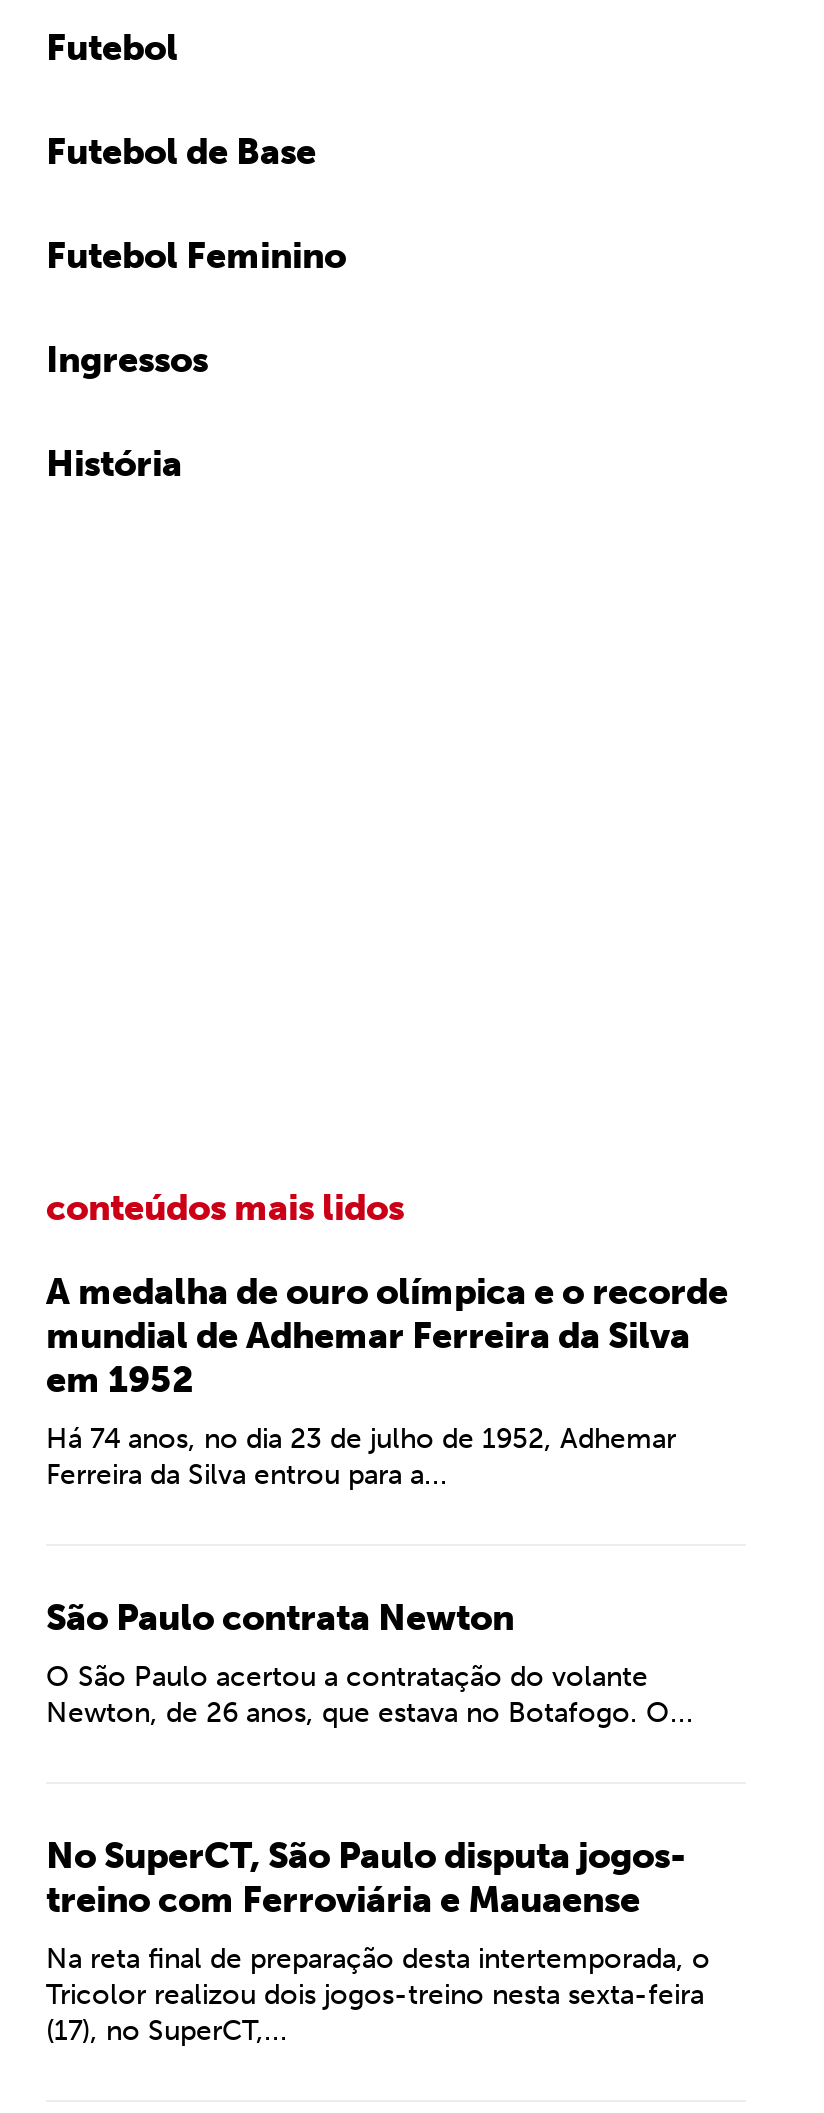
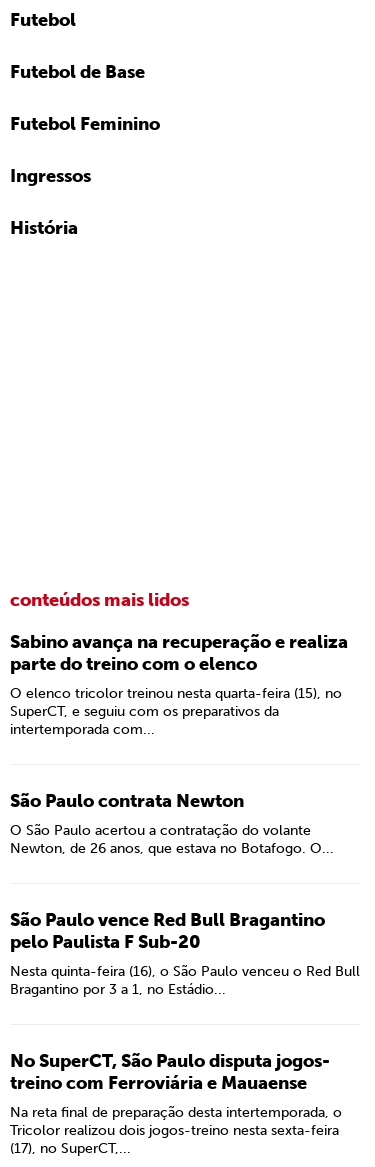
- A medalha de ouro olímpica e o recorde
- mundial de Adhemar Ferreira da Silva
- em 1952
+ Sabino avança na recuperação e realiza
+ parte do treino com o elenco

- Há 74 anos, no dia 23 de julho de 1952, Adhemar
- Ferreira da Silva entrou para a...
+ O elenco tricolor treinou nesta quarta-feira (15), no
+ SuperCT, e seguiu com os preparativos da
+ intertemporada com...

+ São Paulo vence Red Bull Bragantino
+ pelo Paulista F Sub-20
+ Nesta quinta-feira (16), o São Paulo venceu o Red Bull
+ Bragantino por 3 a 1, no Estádio...
